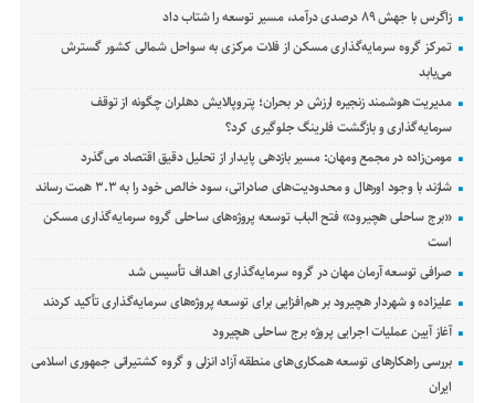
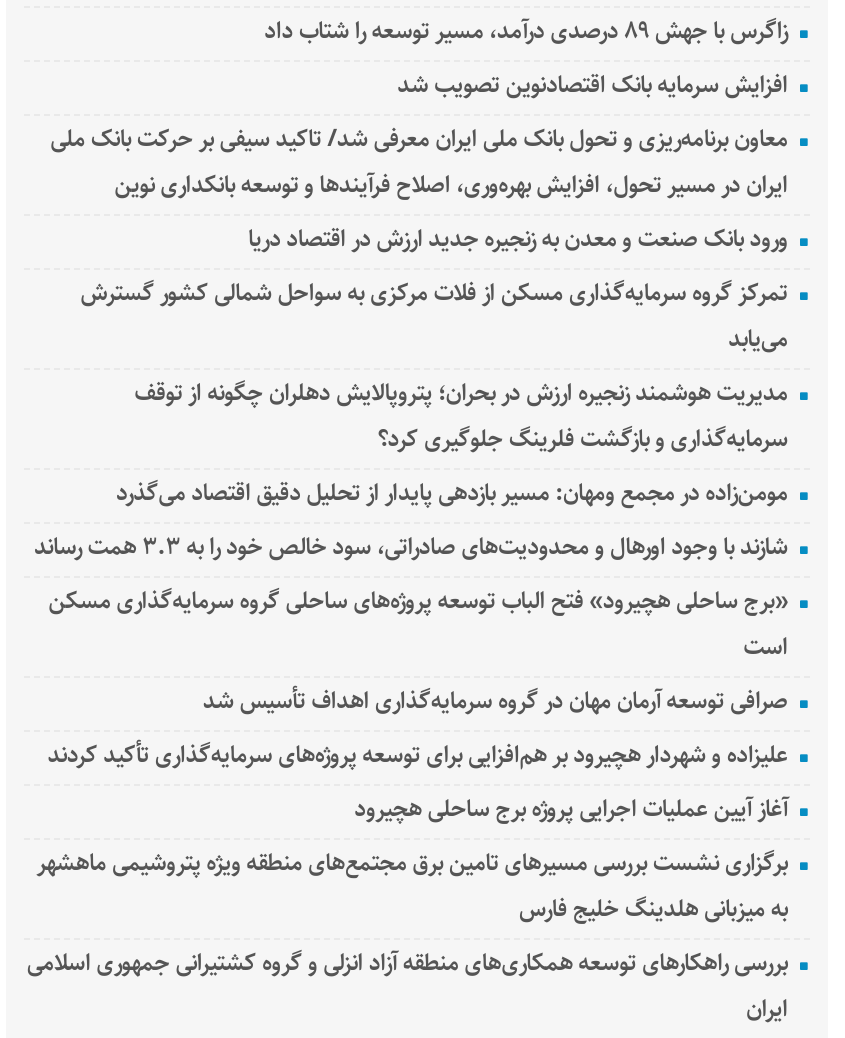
+ افزایش سرمایه بانک اقتصادنوین تصویب شد
+ معاون برنامه‌ریزی و تحول بانک ملی ایران معرفی شد/ تاکید سیفی بر حرکت بانک ملی
+ ایران در مسیر تحول، افزایش بهره‌وری، اصلاح فرآیندها و توسعه بانکداری نوین
+ ورود بانک صنعت و معدن به زنجیره جدید ارزش در اقتصاد دریا

+ برگزاری نشست بررسی مسیرهای تامین برق مجتمع‌های منطقه ویژه پتروشیمی ماهشهر
+ به میزبانی هلدینگ خلیج فارس
